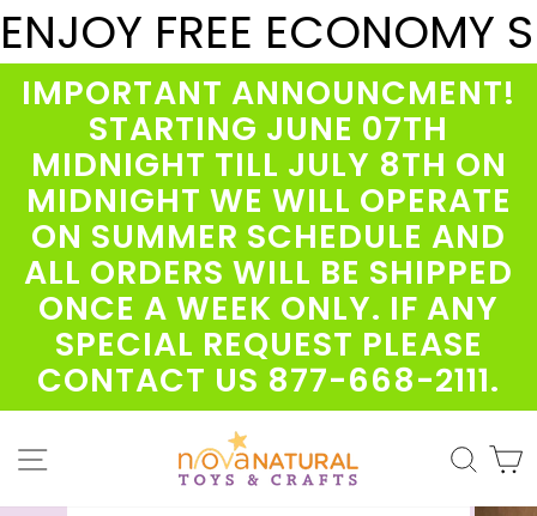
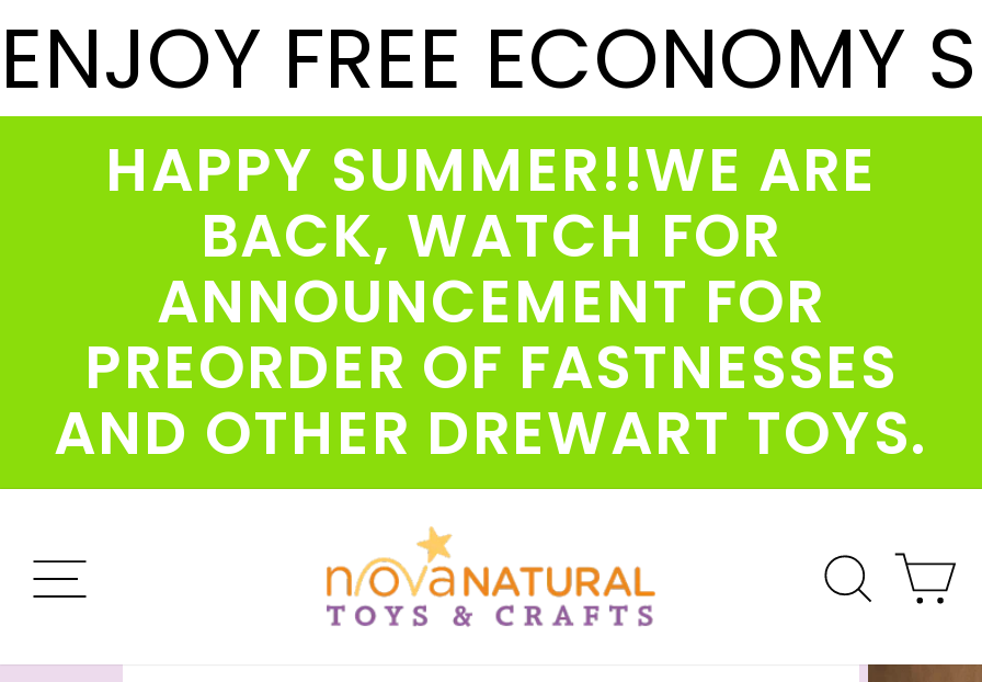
- IMPORTANT ANNOUNCMENT!
- STARTING JUNE 07TH
- MIDNIGHT TILL JULY 8TH ON
- MIDNIGHT WE WILL OPERATE
- ON SUMMER SCHEDULE AND
- ALL ORDERS WILL BE SHIPPED
- ONCE A WEEK ONLY. IF ANY
- SPECIAL REQUEST PLEASE
- CONTACT US 877-668-2111.
+ HAPPY SUMMER!!WE ARE
+ BACK, WATCH FOR
+ ANNOUNCEMENT FOR
+ PREORDER OF FASTNESSES
+ AND OTHER DREWART TOYS.
